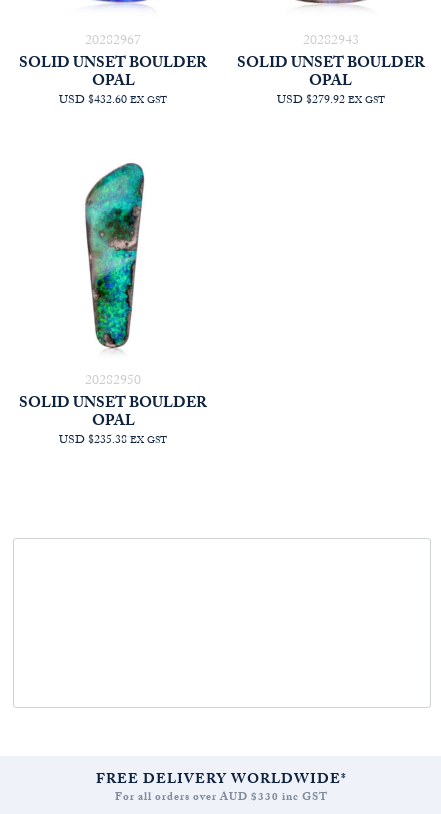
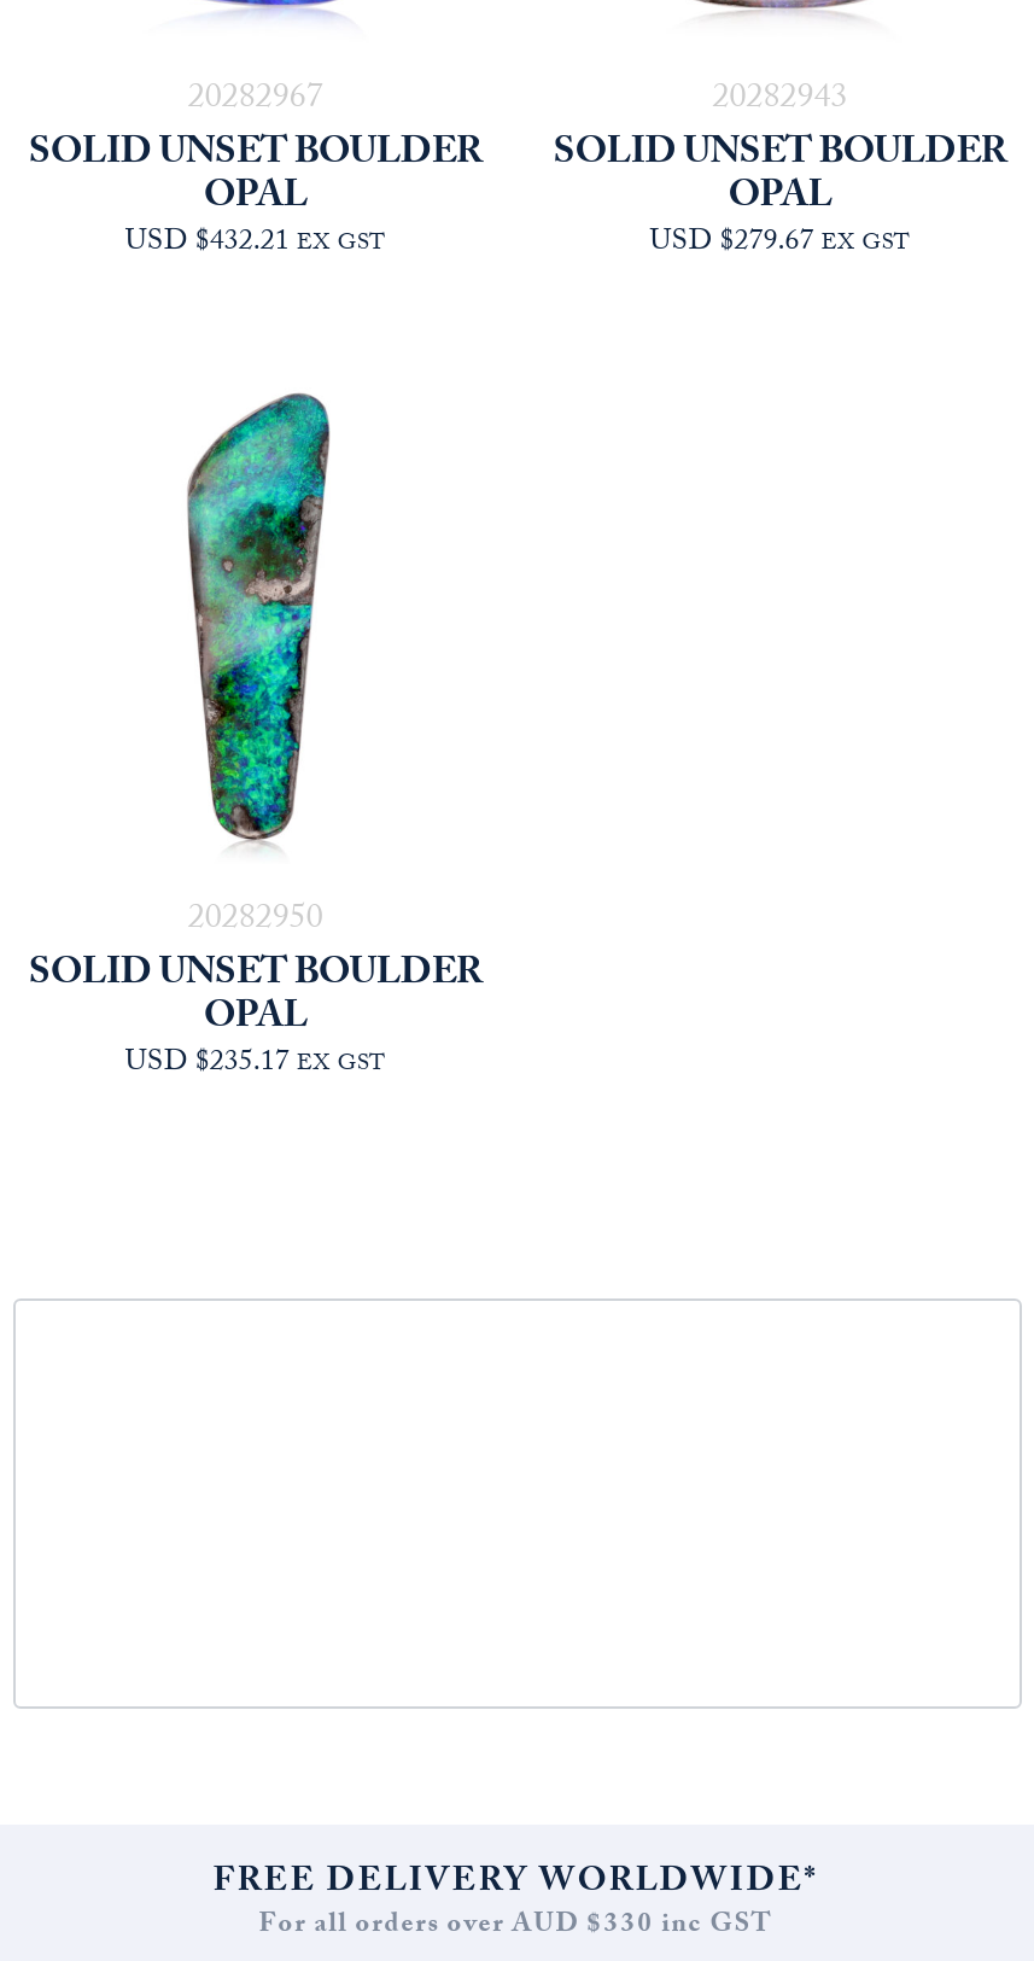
- USD $432.60 EX GST
+ USD $432.21 EX GST

- USD $279.92 EX GST
+ USD $279.67 EX GST

- USD $235.38 EX GST
+ USD $235.17 EX GST
